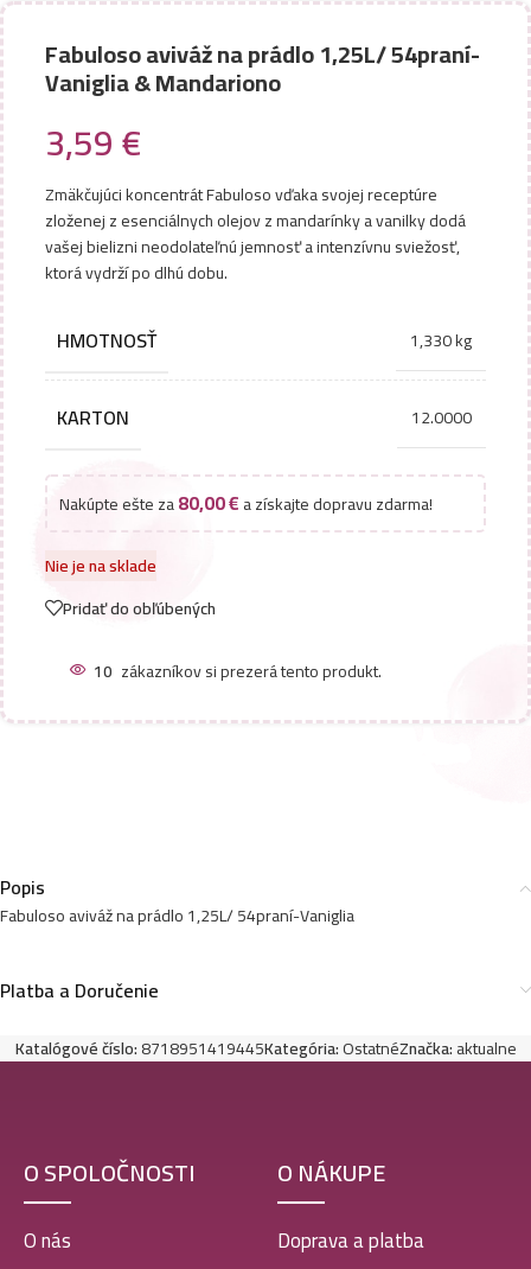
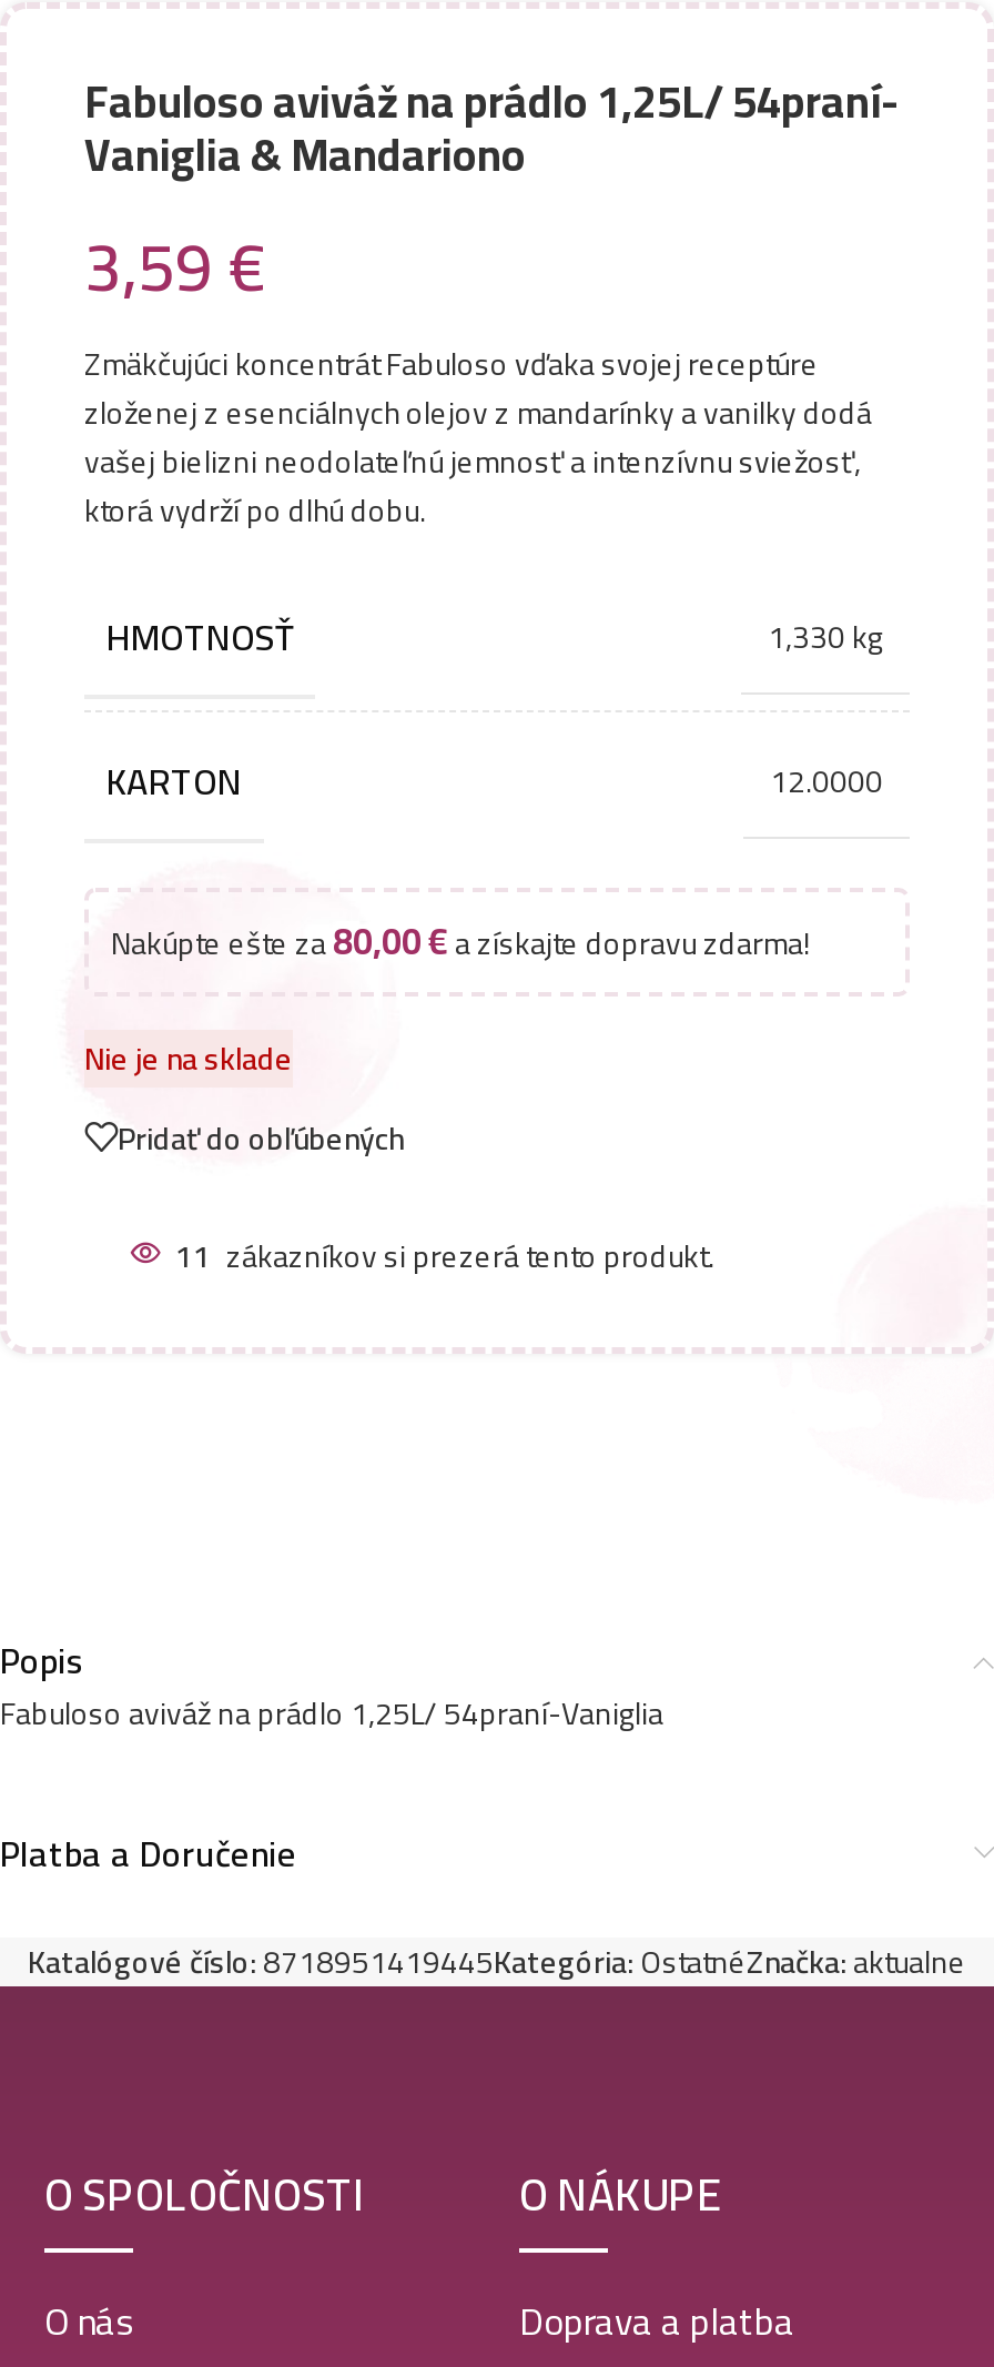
- 10 zákazníkov si prezerá tento produkt.
+ 11 zákazníkov si prezerá tento produkt.
